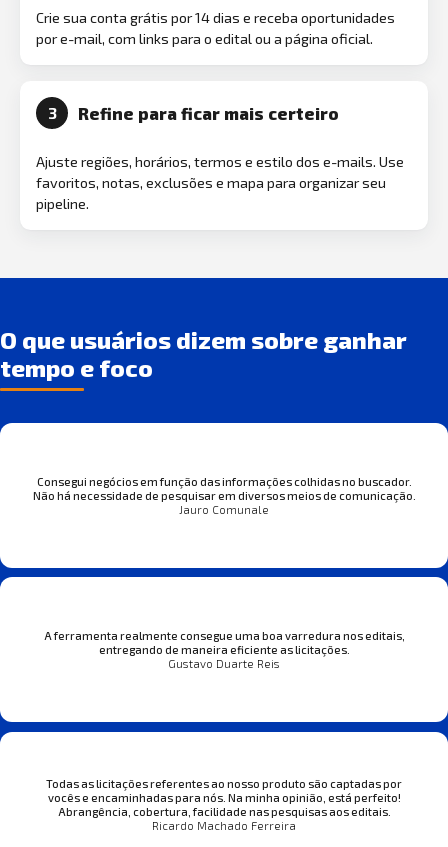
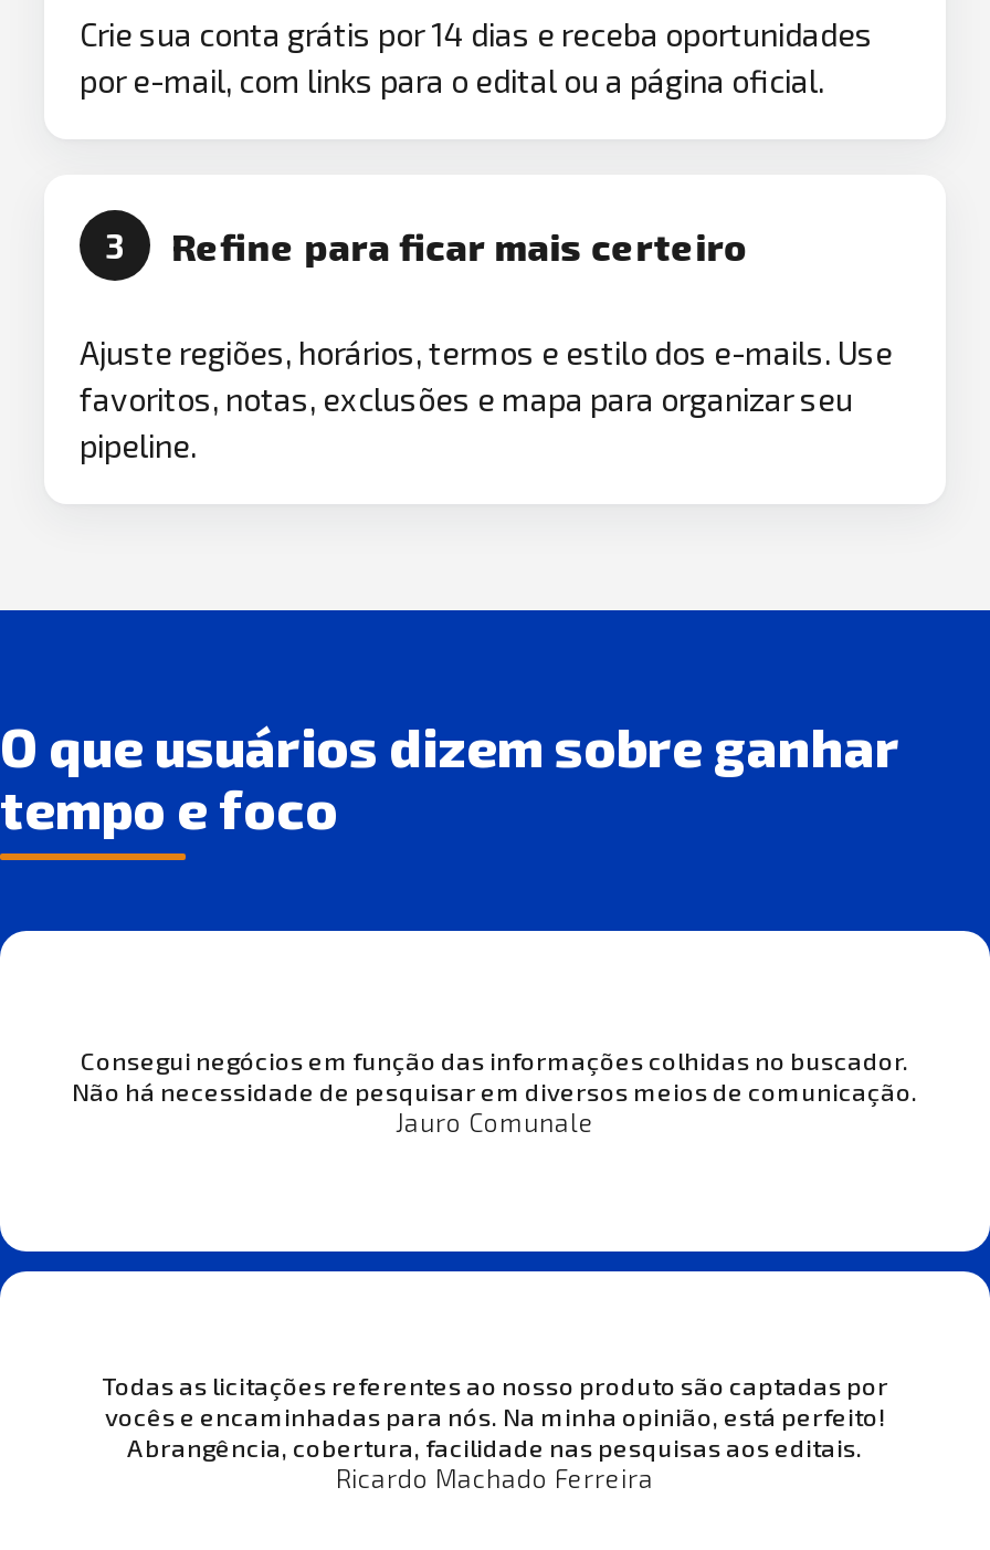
- A ferramenta realmente consegue uma boa varredura nos editais,
- entregando de maneira eficiente as licitações.
- Gustavo Duarte Reis
